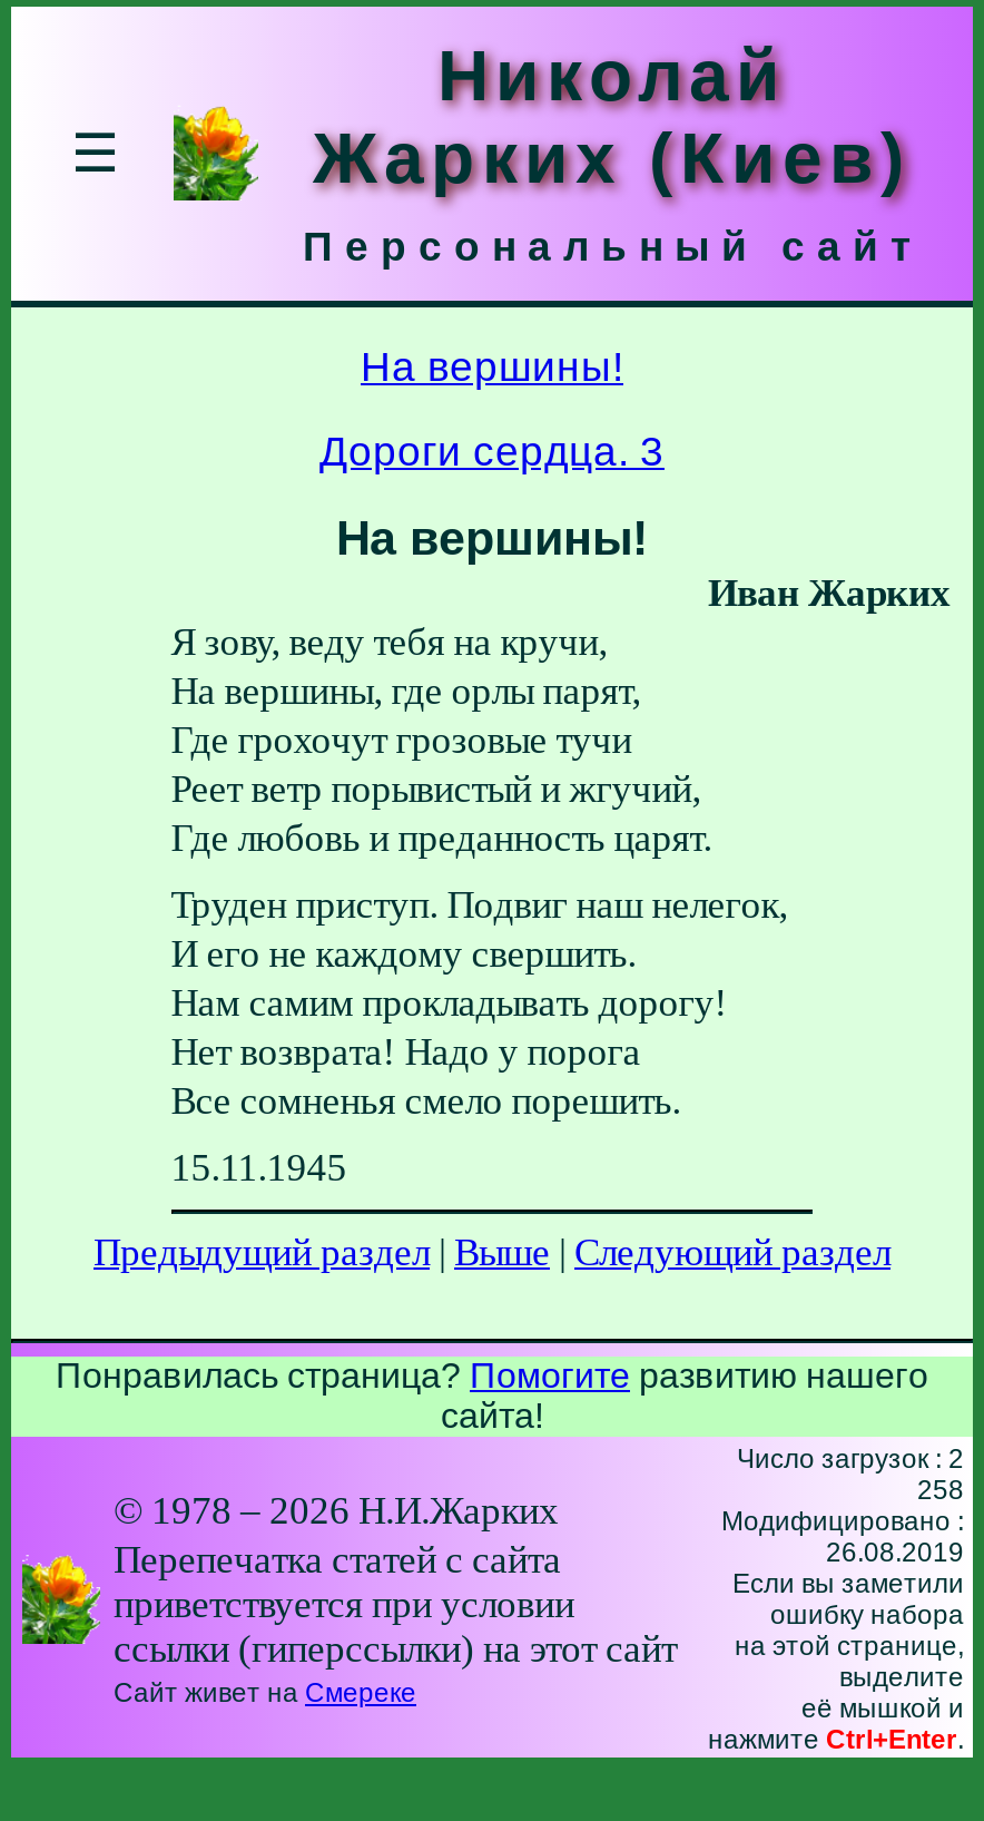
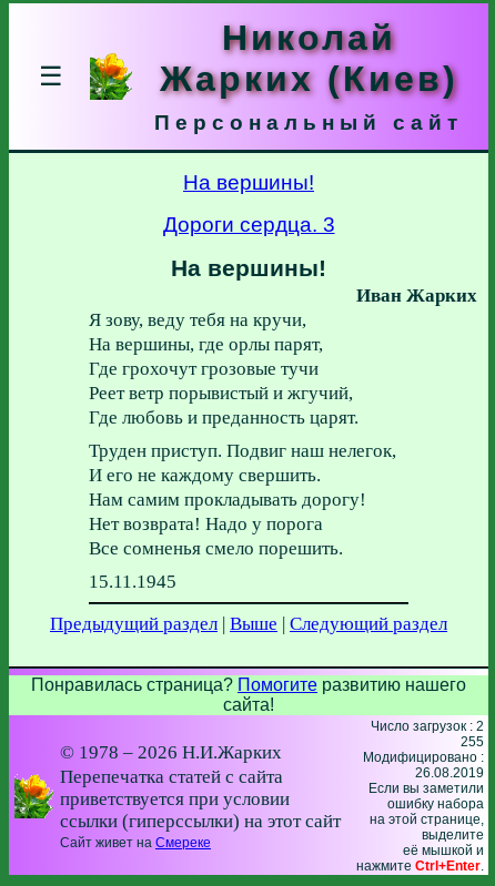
- 258
+ 255
